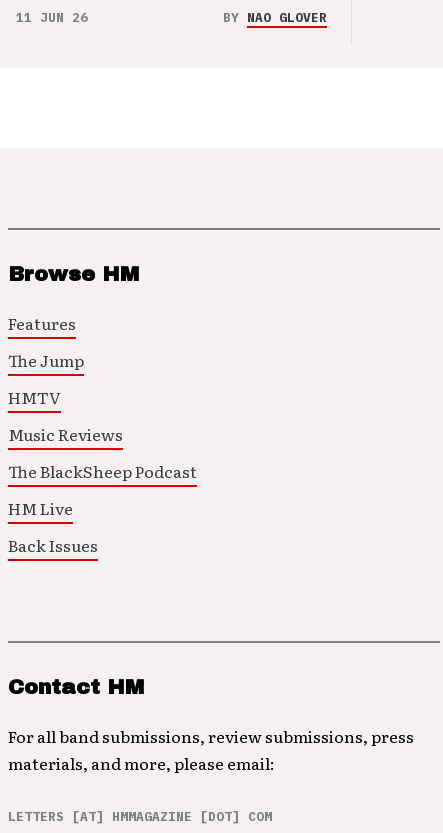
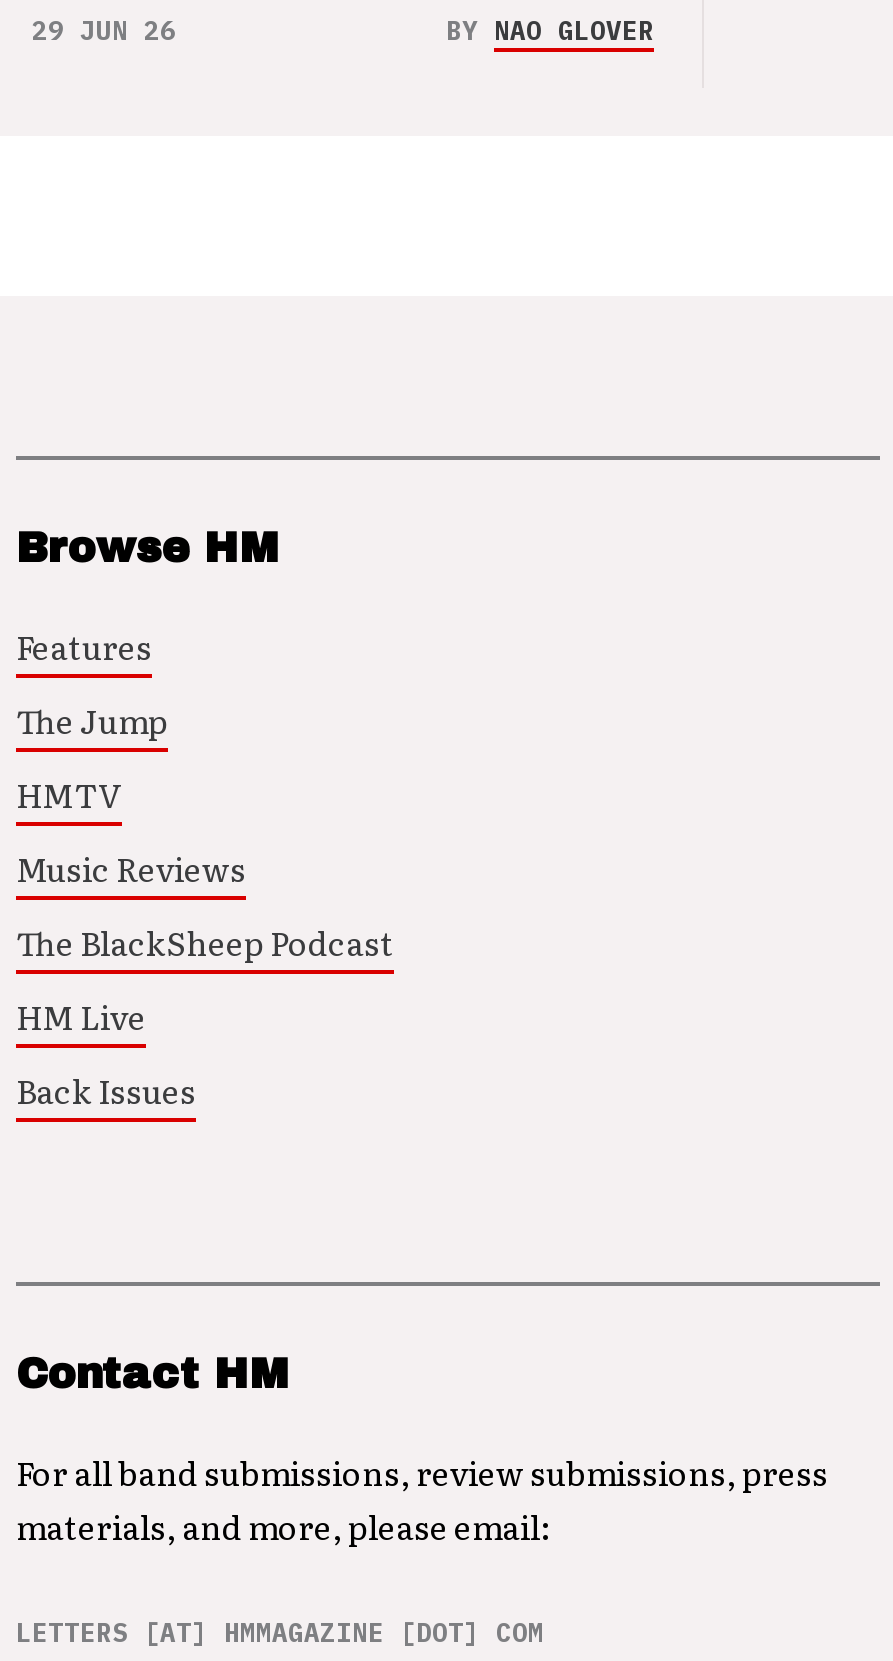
- 11 JUN 26
+ 29 JUN 26
